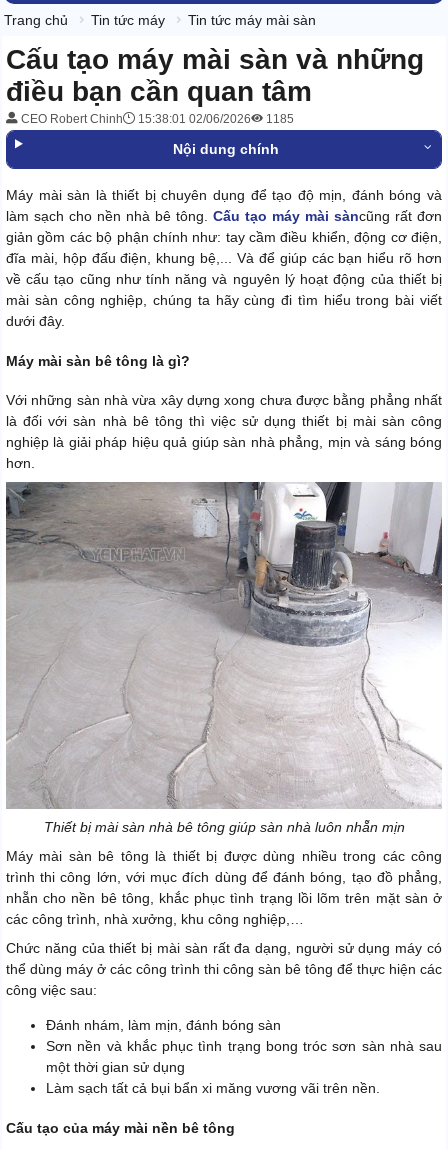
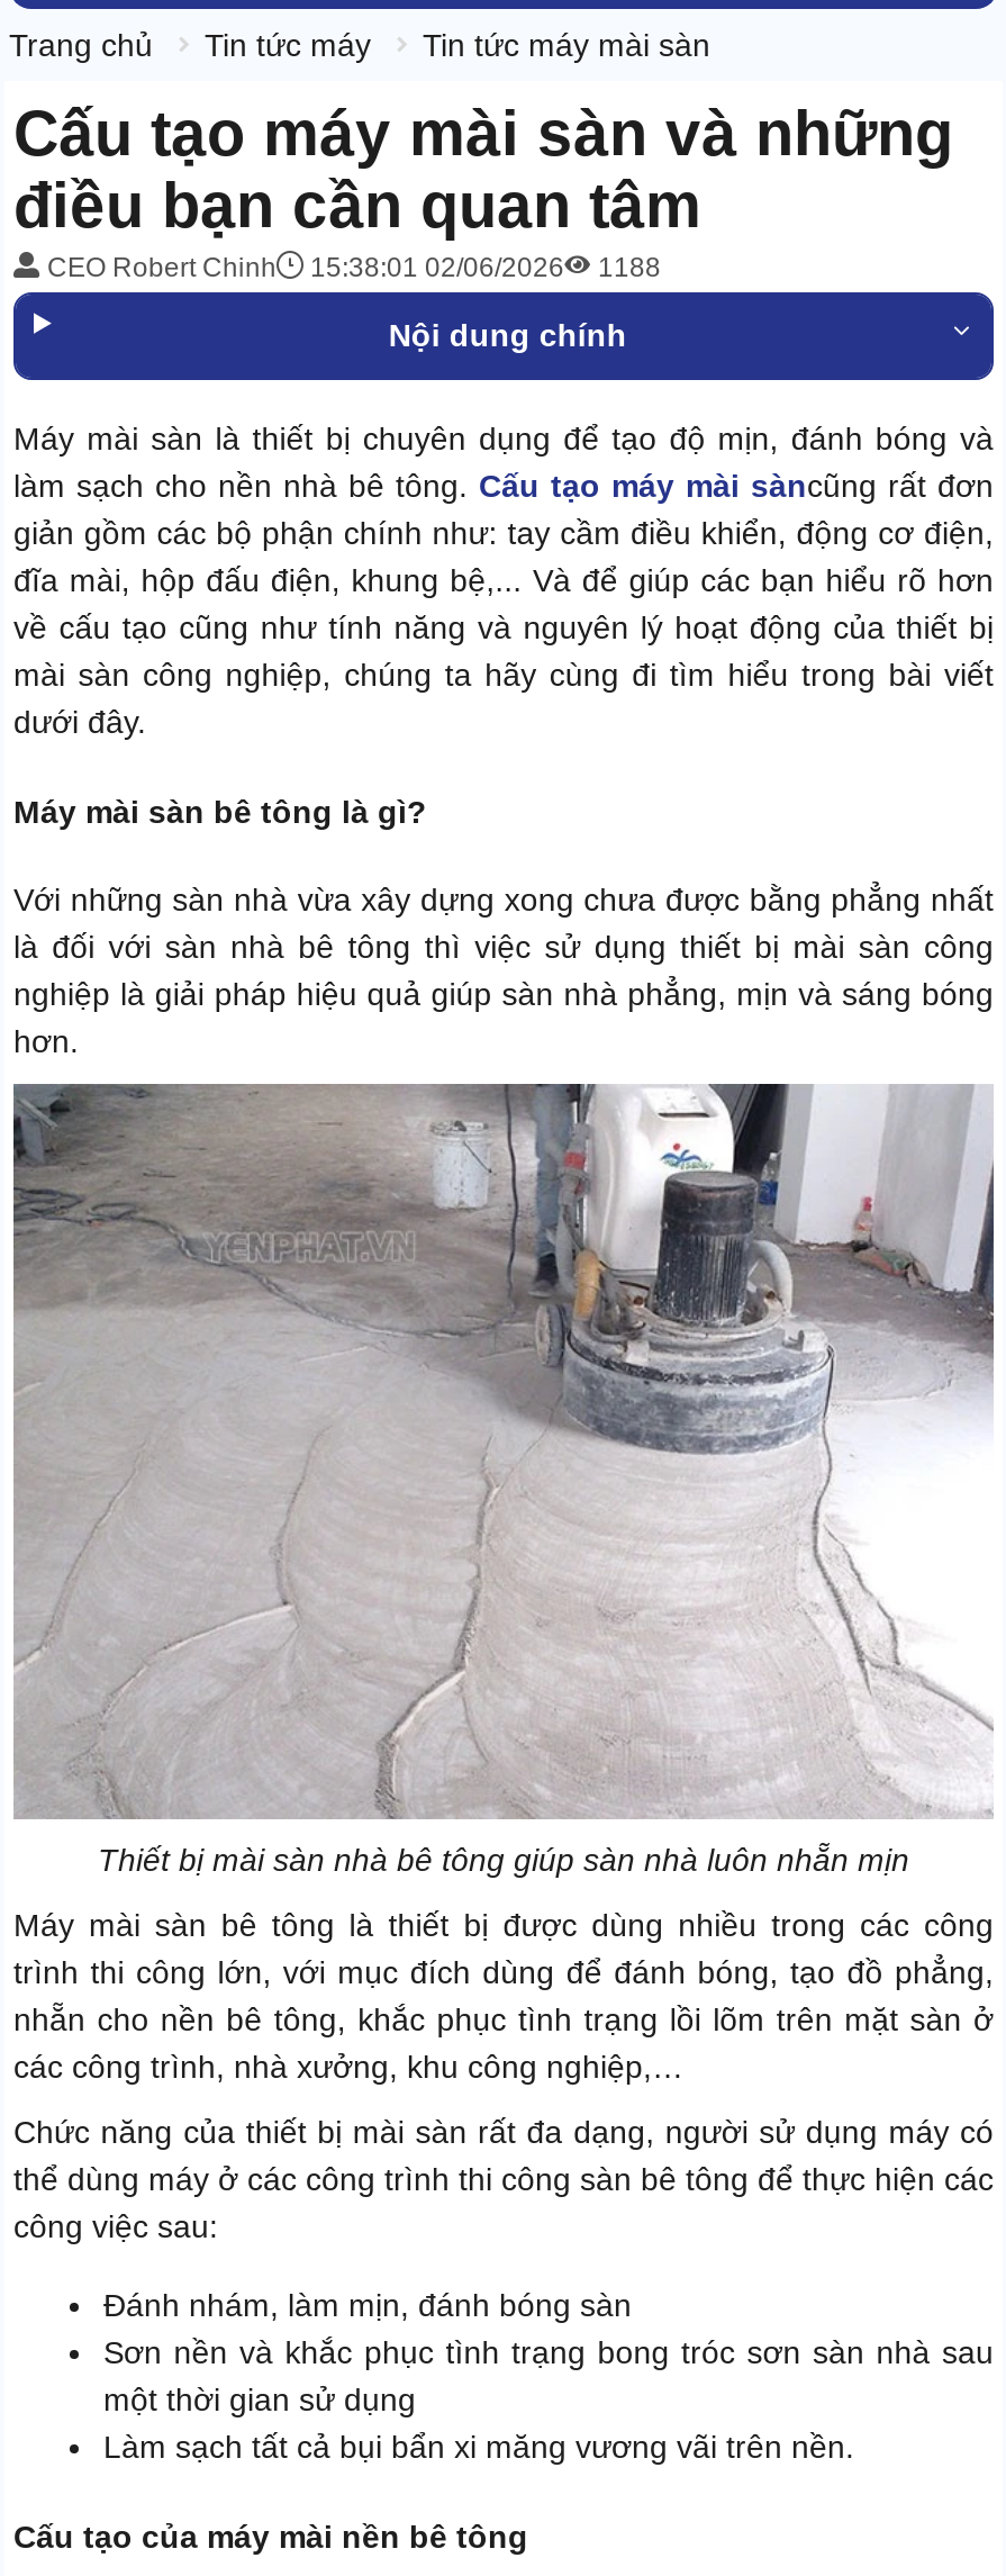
- CEO Robert Chinh 15:38:01 02/06/2026 1185
+ CEO Robert Chinh 15:38:01 02/06/2026 1188
